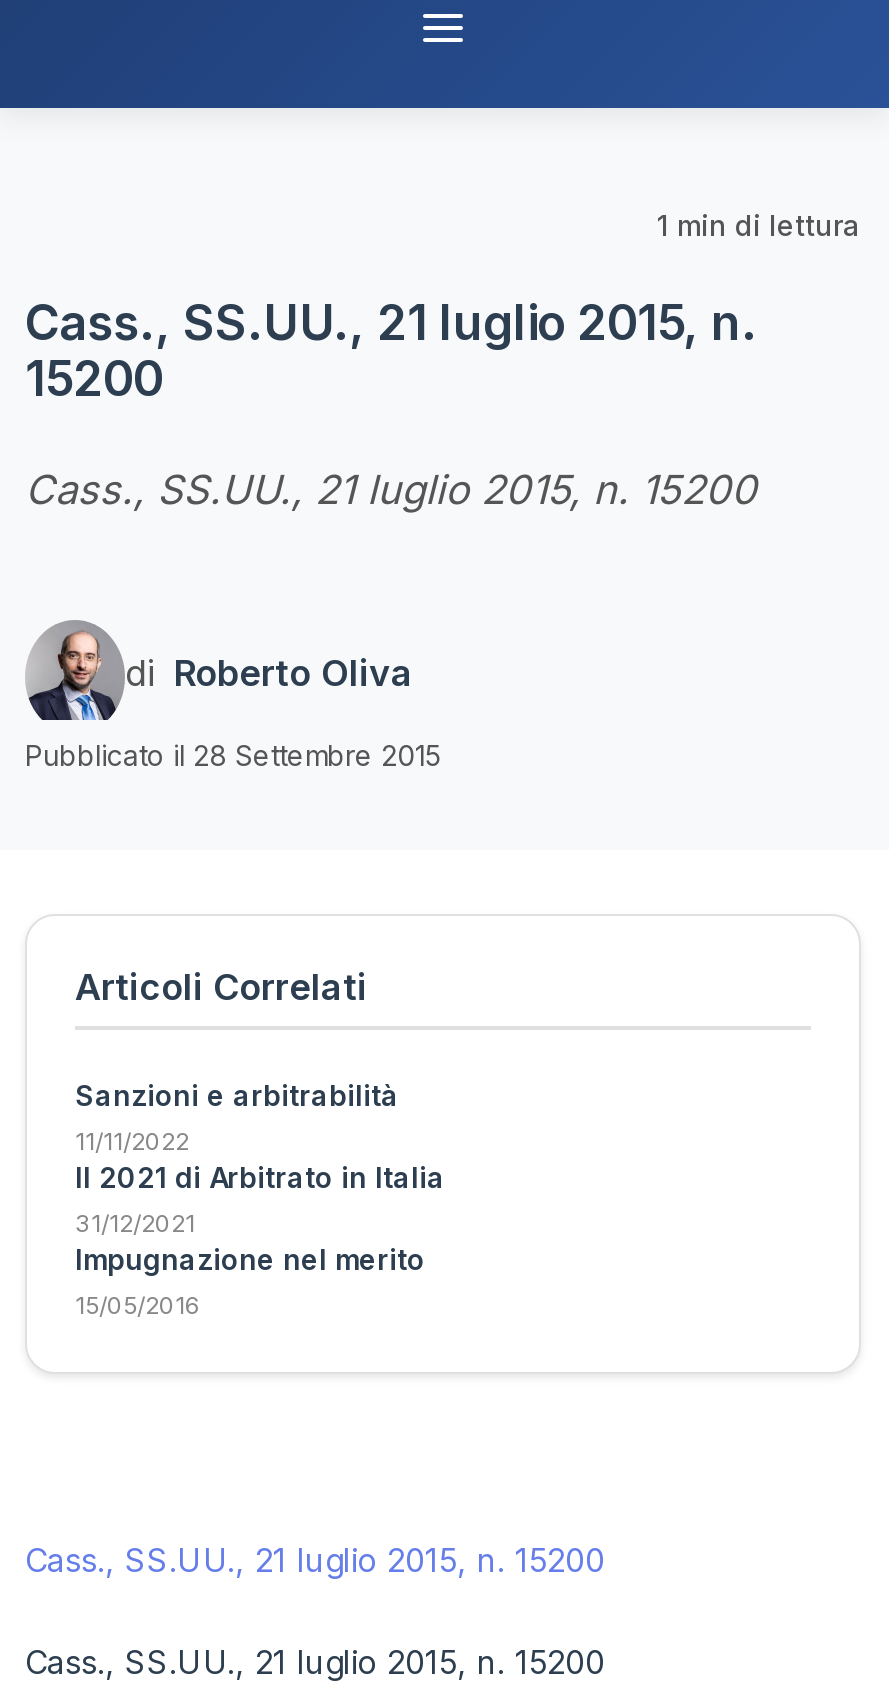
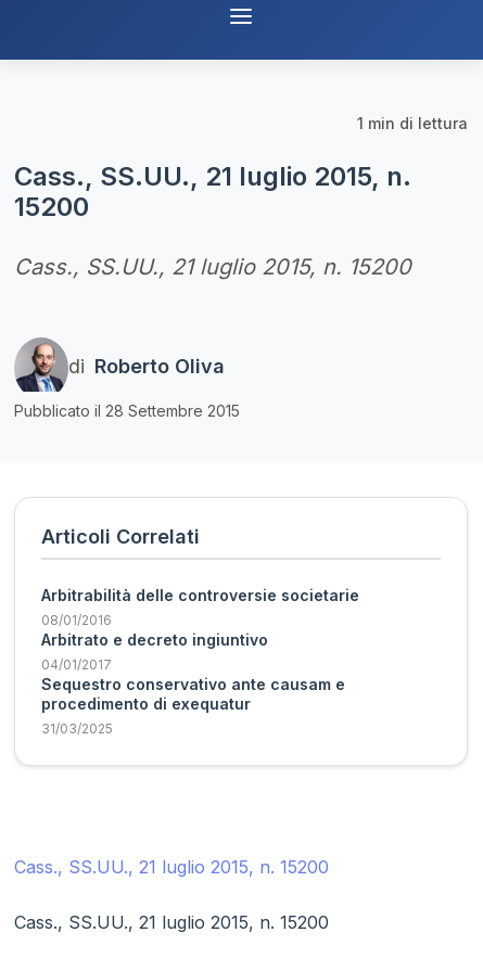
- Sanzioni e arbitrabilità
- 11/11/2022
- Il 2021 di Arbitrato in Italia
- 31/12/2021
- Impugnazione nel merito
- 15/05/2016
+ Arbitrabilità delle controversie societarie
+ 08/01/2016
+ Arbitrato e decreto ingiuntivo
+ 04/01/2017
+ Sequestro conservativo ante causam e
+ procedimento di exequatur
+ 31/03/2025
